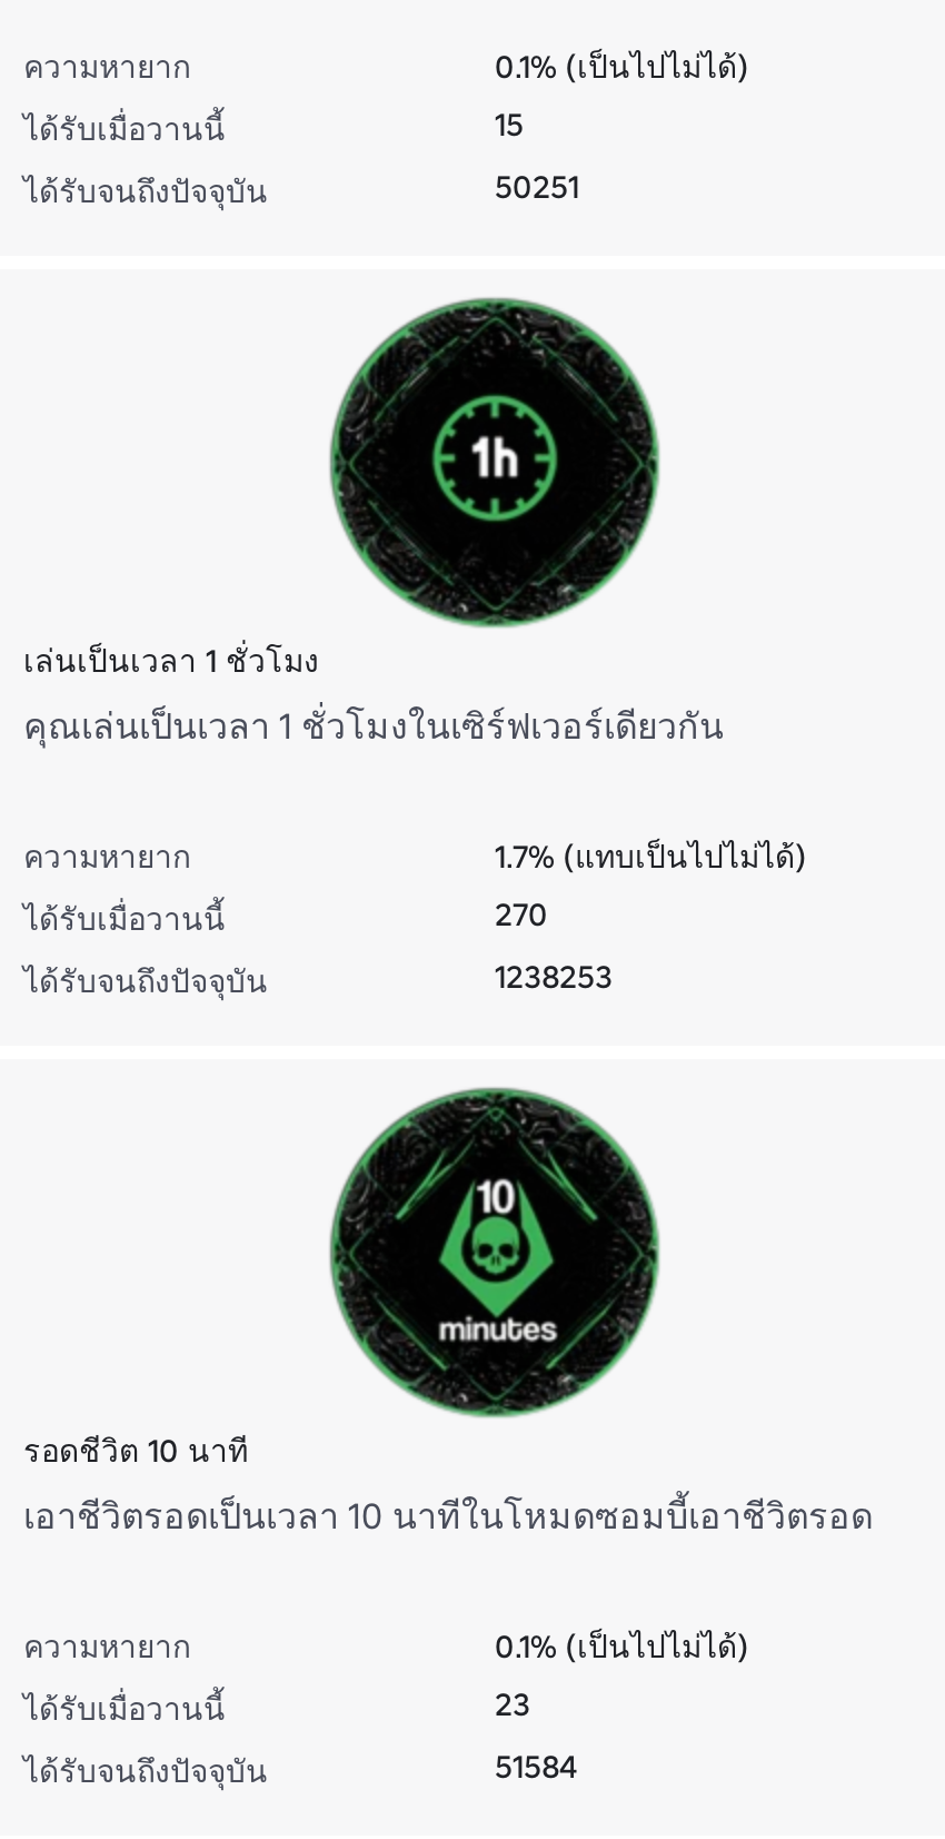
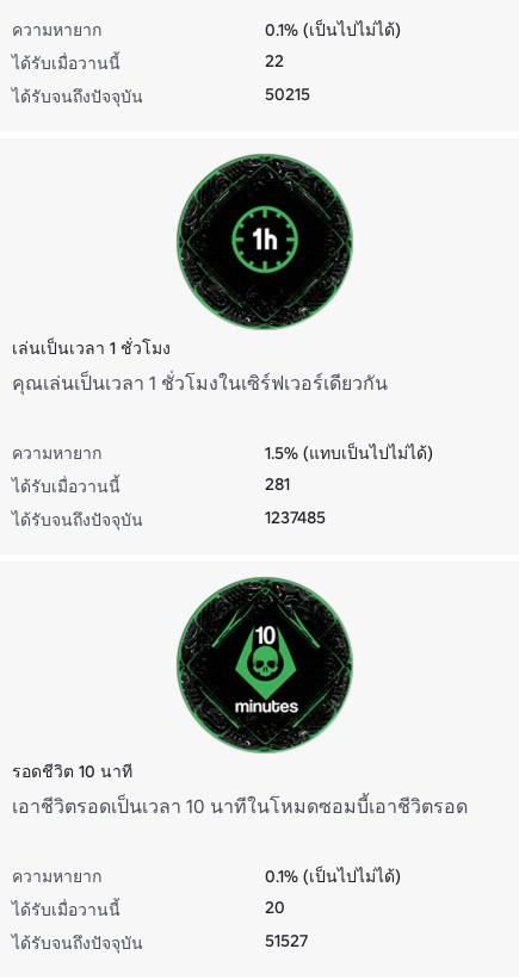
- 15
+ 22

- 50251
+ 50215

- 1.7% (แทบเป็นไปไม่ได้)
+ 1.5% (แทบเป็นไปไม่ได้)

- 270
+ 281

- 1238253
+ 1237485

- 23
+ 20

- 51584
+ 51527
